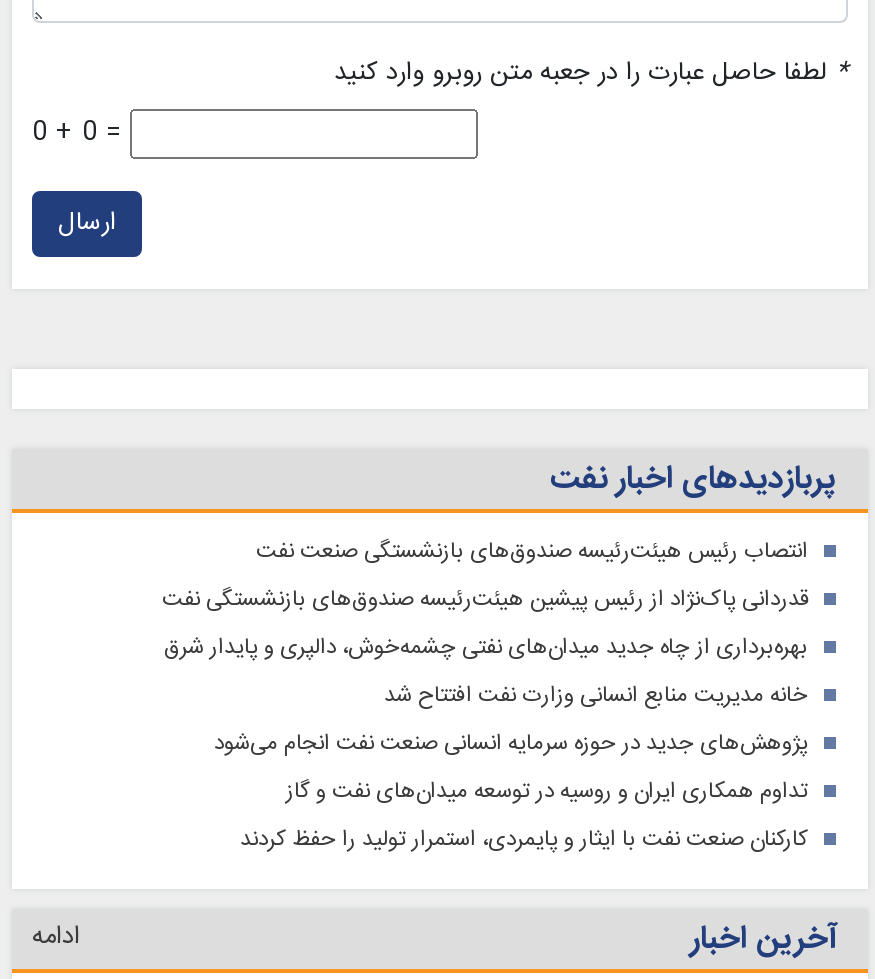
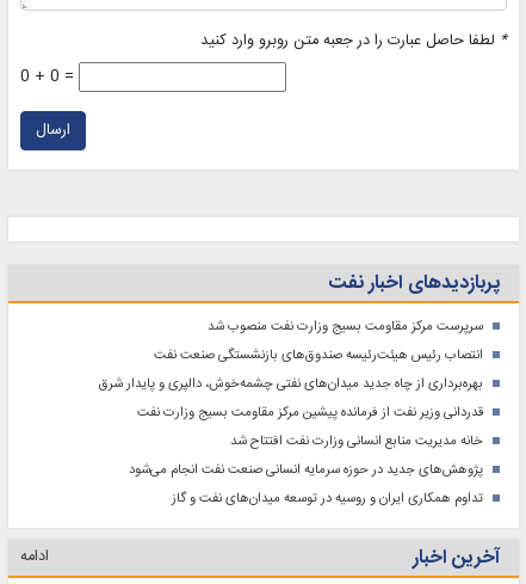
+ سرپرست مرکز مقاومت بسیج وزارت نفت منصوب شد

moved down: انتصاب رئیس هیئت‌رئیسه صندوق‌های بازنشستگی صنعت نفت

- قدردانی پاک‌نژاد از رئیس پیشین هیئت‌رئیسه صندوق‌های بازنشستگی نفت

moved down: خانه مدیریت منابع انسانی وزارت نفت افتتاح شد | پژوهش‌های جدید در حوزه سرمایه‌ انسانی صنعت نفت انجام می‌شود | تداوم همکاری ایران و روسیه در توسعه میدان‌های نفت و گاز

+ قدردانی وزیر نفت از فرمانده پیشین مرکز مقاومت بسیج وزارت نفت

- کارکنان صنعت نفت با ایثار و پایمردی، استمرار تولید را حفظ کردند
